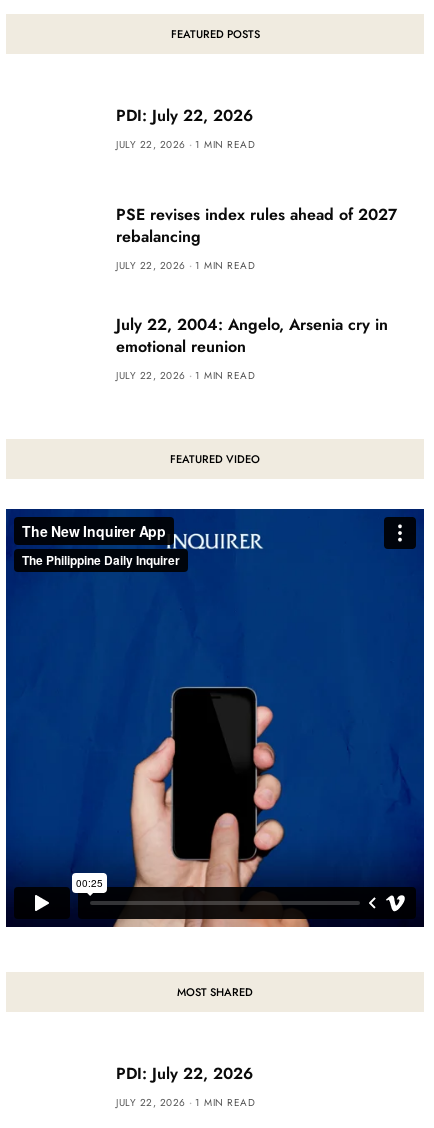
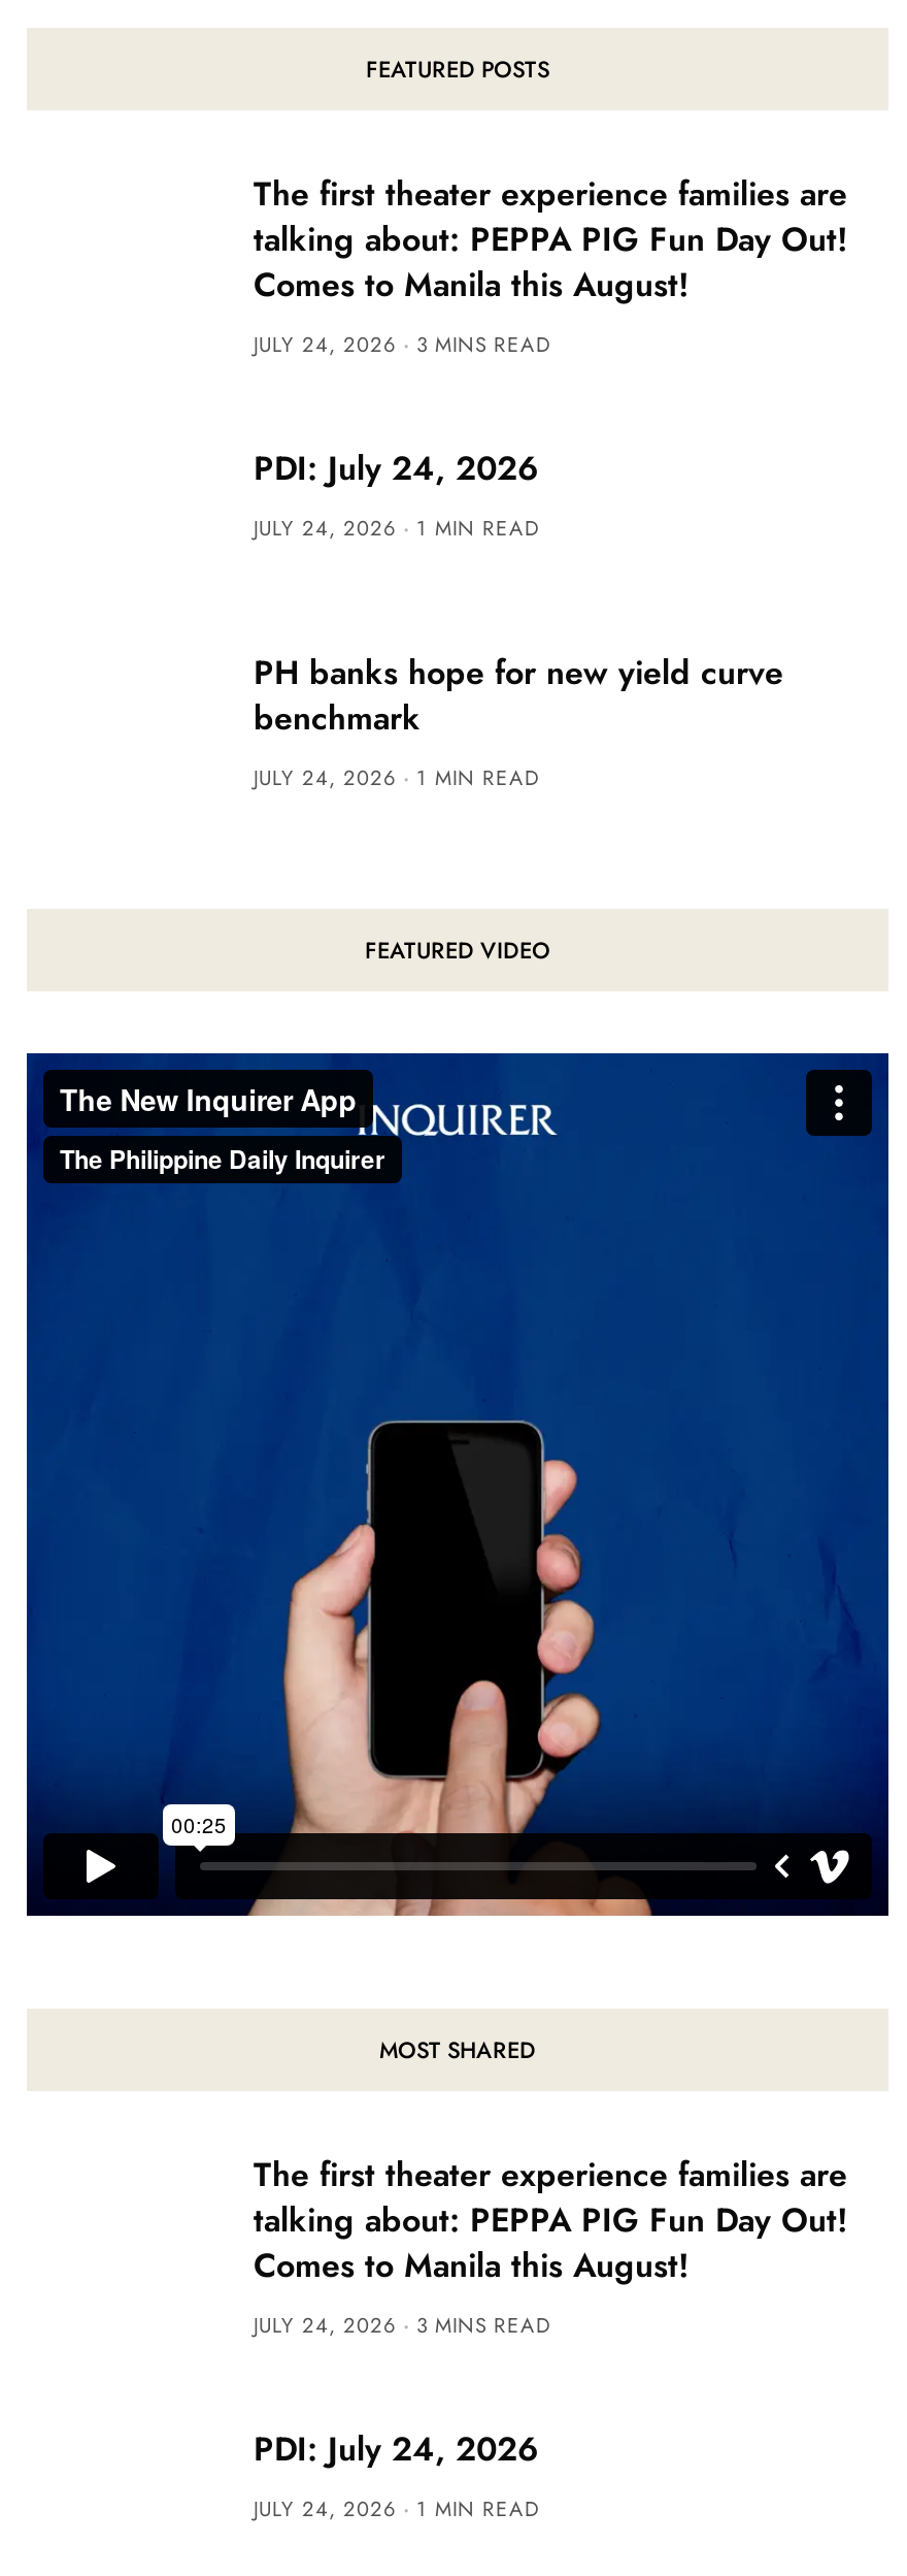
- PDI: July 22, 2026
- JULY 22, 2026
+ The first theater experience families are
+ talking about: PEPPA PIG Fun Day Out!
+ Comes to Manila this August!
+ JULY 24, 2026
+ 3 MINS READ
+ PDI: July 24, 2026
+ JULY 24, 2026

- PSE revises index rules ahead of 2027
- rebalancing
- JULY 22, 2026
- 1 MIN READ
- July 22, 2004: Angelo, Arsenia cry in
- emotional reunion
- JULY 22, 2026
+ PH banks hope for new yield curve
+ benchmark
+ JULY 24, 2026

- PDI: July 22, 2026
- JULY 22, 2026
+ The first theater experience families are
+ talking about: PEPPA PIG Fun Day Out!
+ Comes to Manila this August!
+ JULY 24, 2026
+ 3 MINS READ
+ PDI: July 24, 2026
+ JULY 24, 2026
